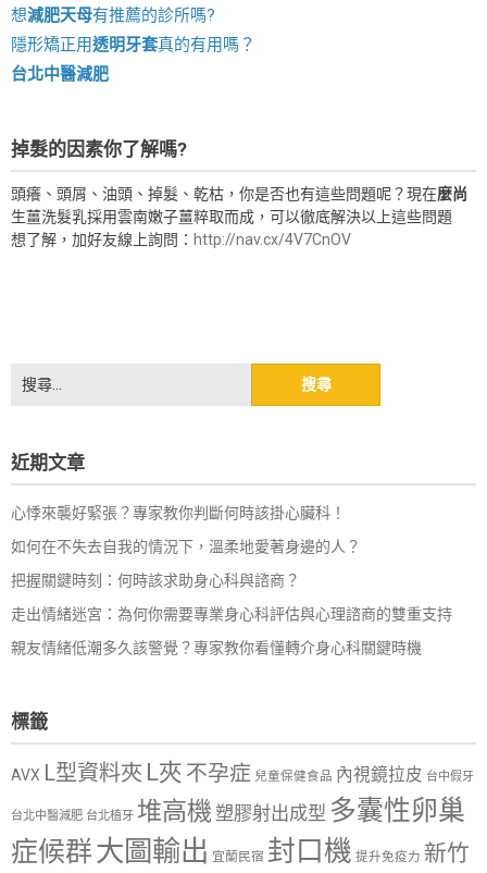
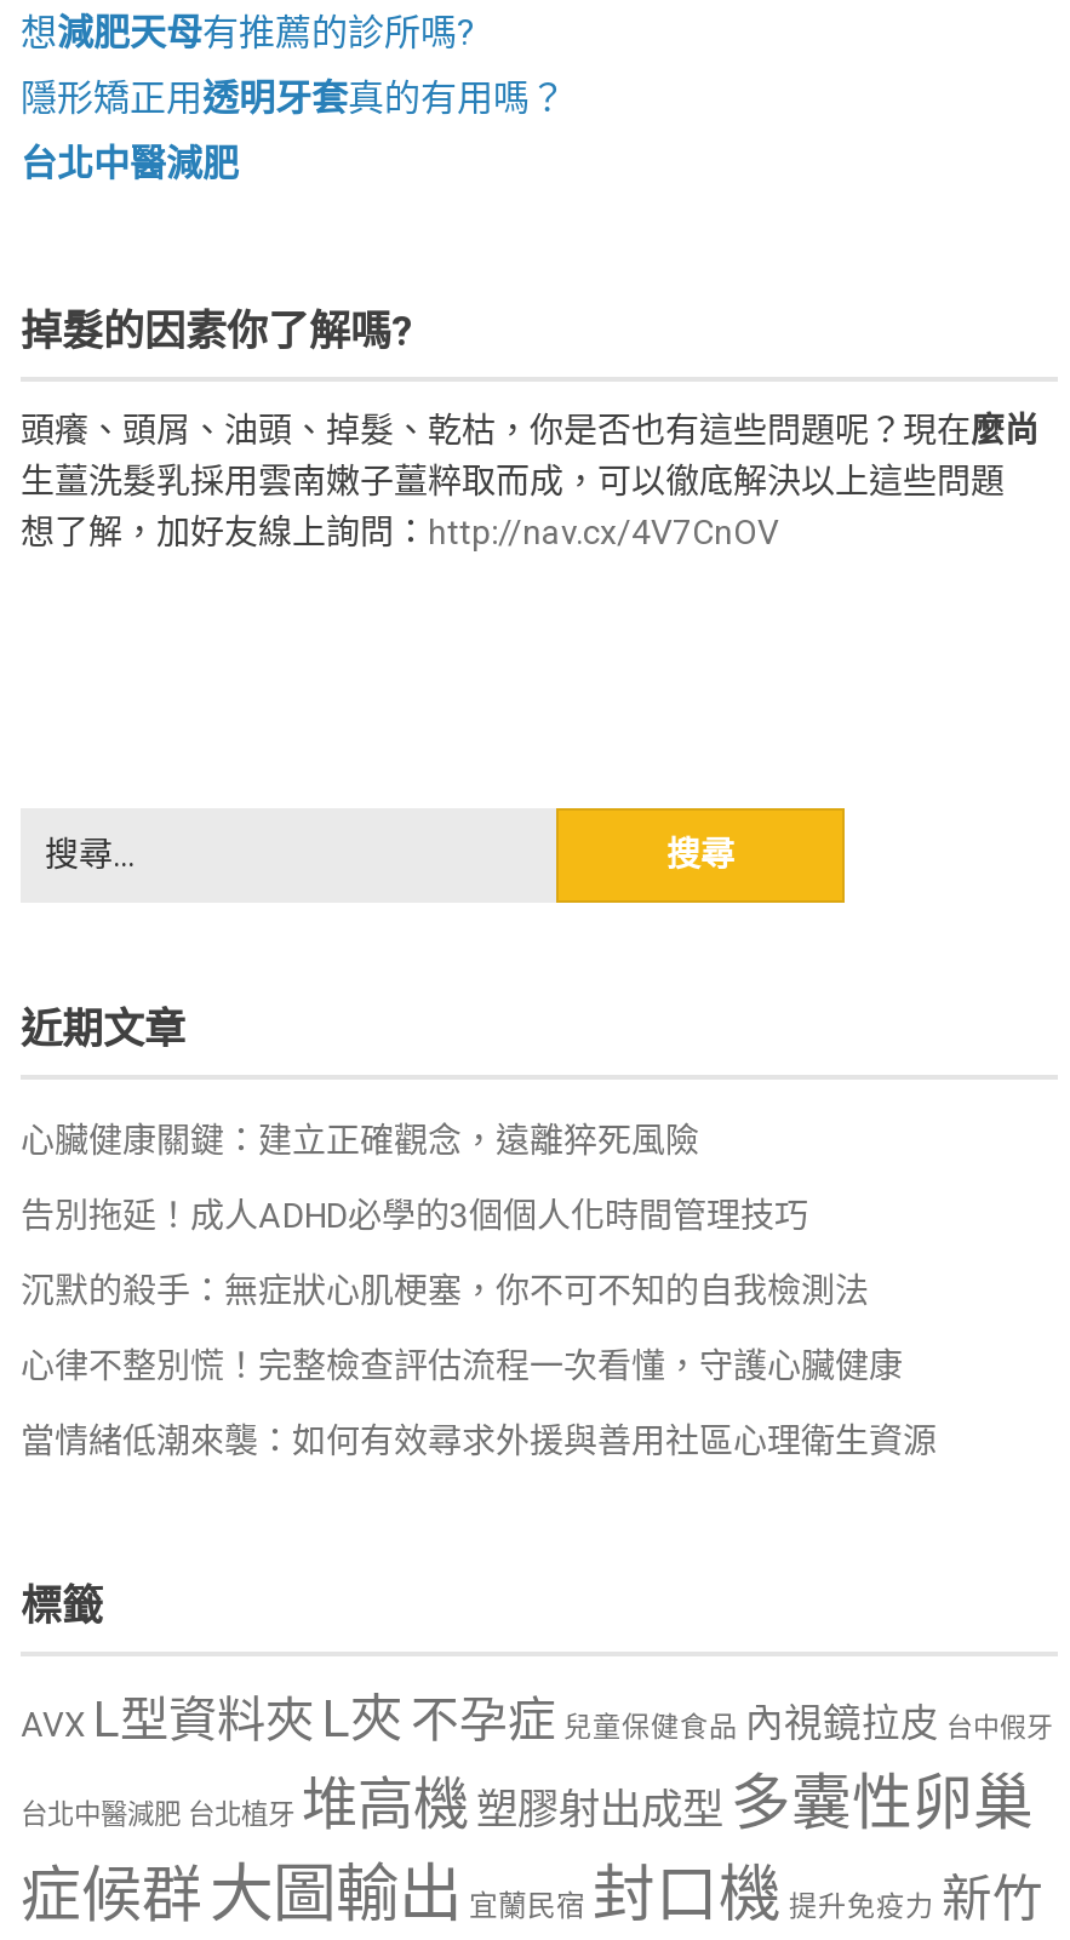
- 心悸來襲好緊張？專家教你判斷何時該掛心臟科！
+ 心臟健康關鍵：建立正確觀念，遠離猝死風險

- 如何在不失去自我的情況下，溫柔地愛著身邊的人？
+ 告別拖延！成人ADHD必學的3個個人化時間管理技巧

- 把握關鍵時刻：何時該求助身心科與諮商？
+ 沉默的殺手：無症狀心肌梗塞，你不可不知的自我檢測法

- 走出情緒迷宮：為何你需要專業身心科評估與心理諮商的雙重支持
+ 心律不整別慌！完整檢查評估流程一次看懂，守護心臟健康

- 親友情緒低潮多久該警覺？專家教你看懂轉介身心科關鍵時機
+ 當情緒低潮來襲：如何有效尋求外援與善用社區心理衛生資源
